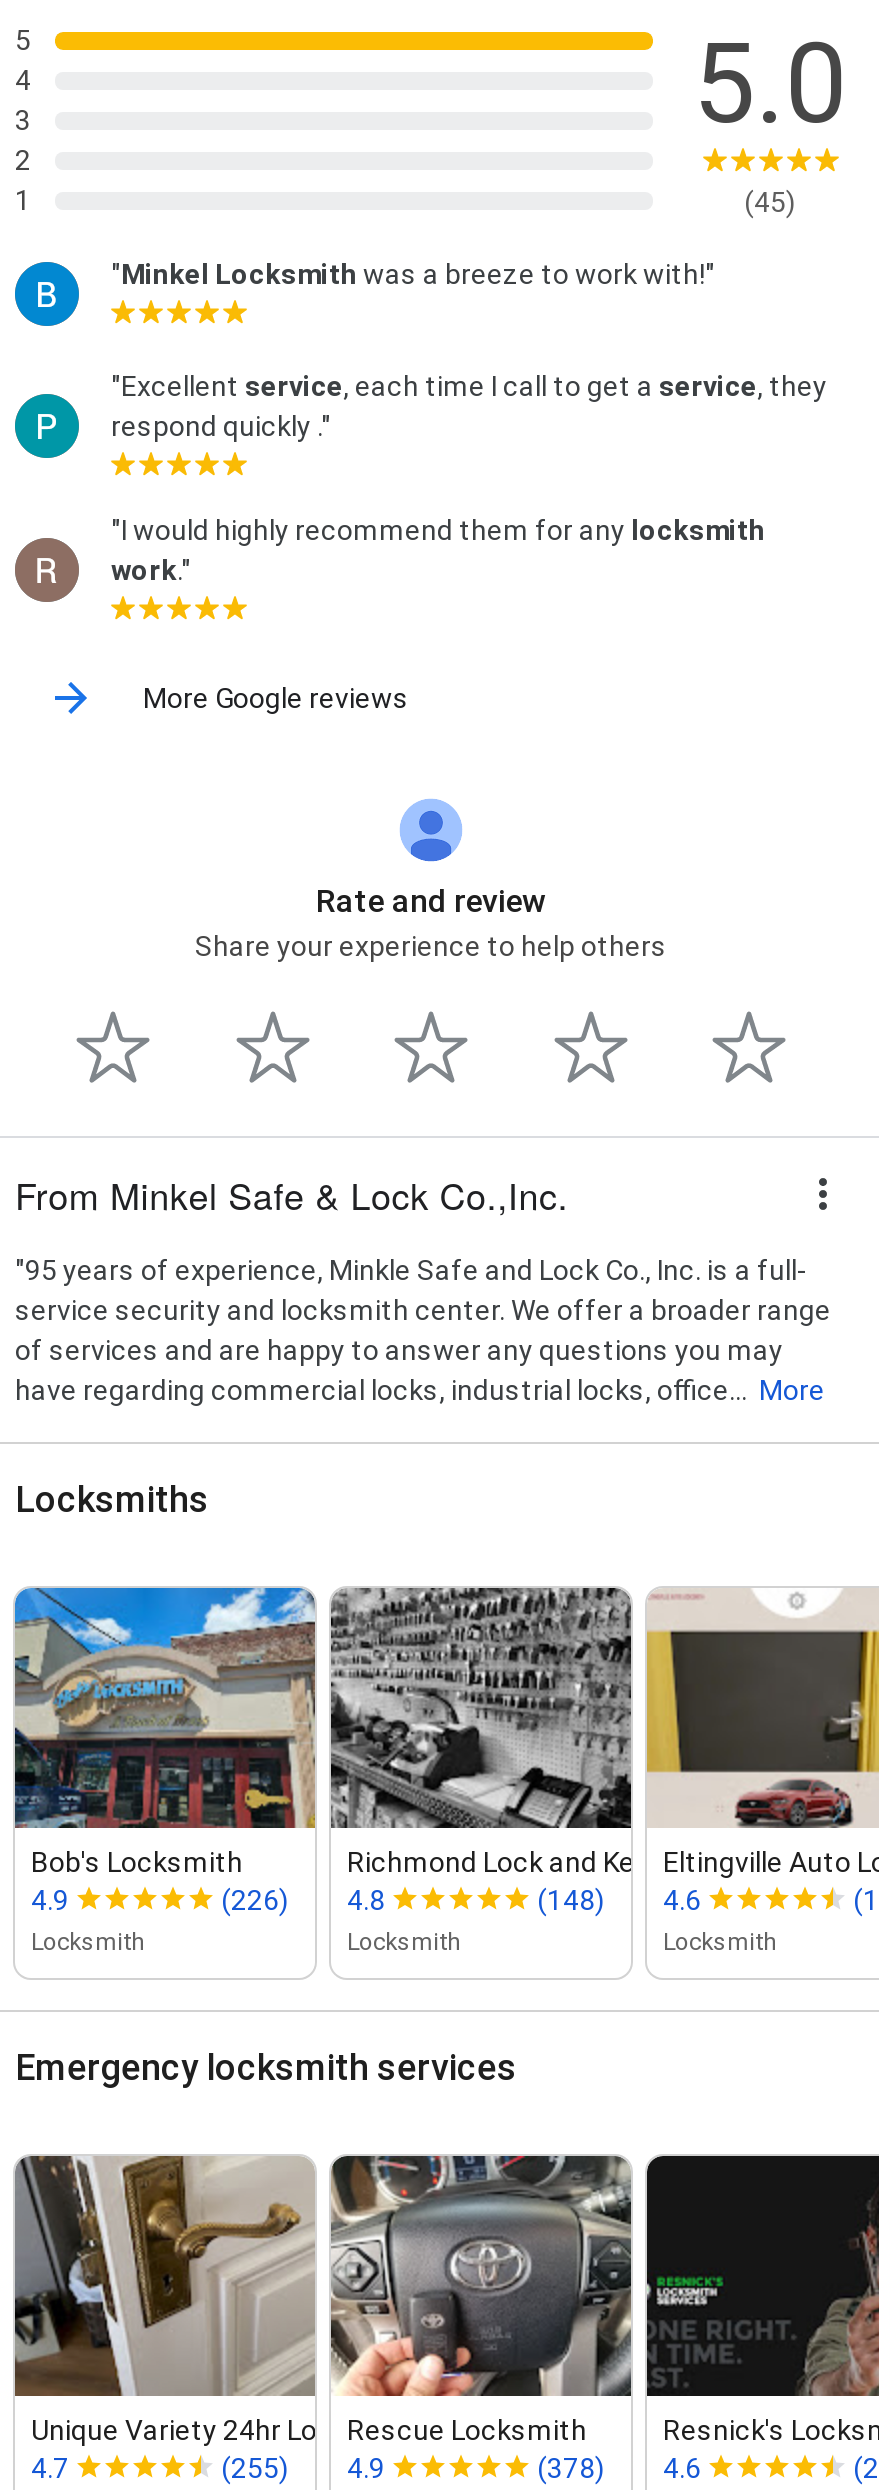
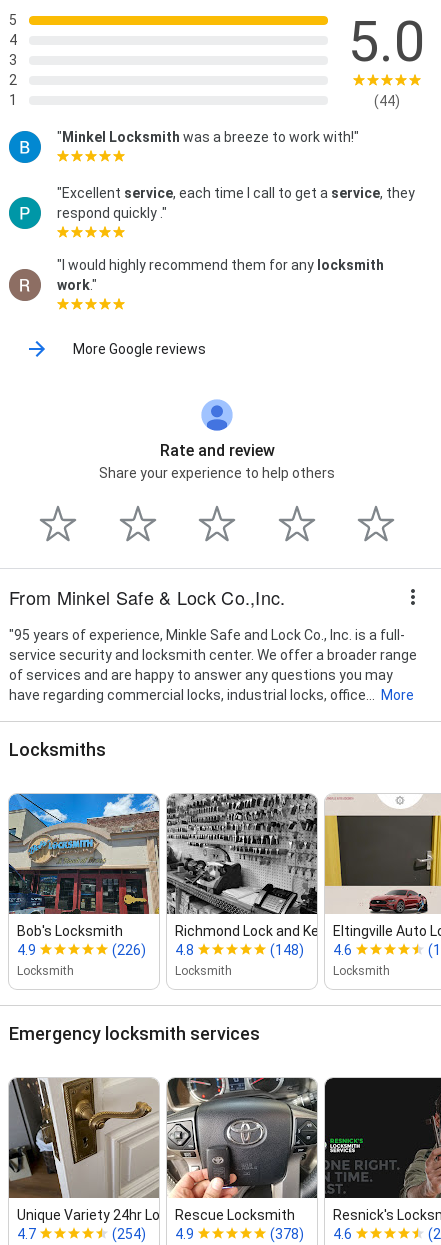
- (45)
+ (44)

- (255) 4.9
+ (254) 4.9
